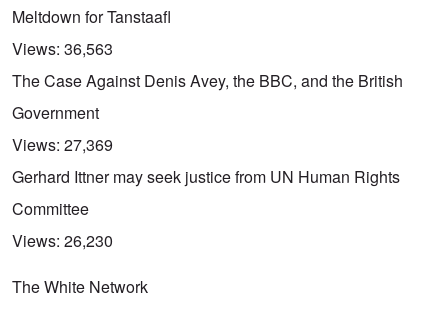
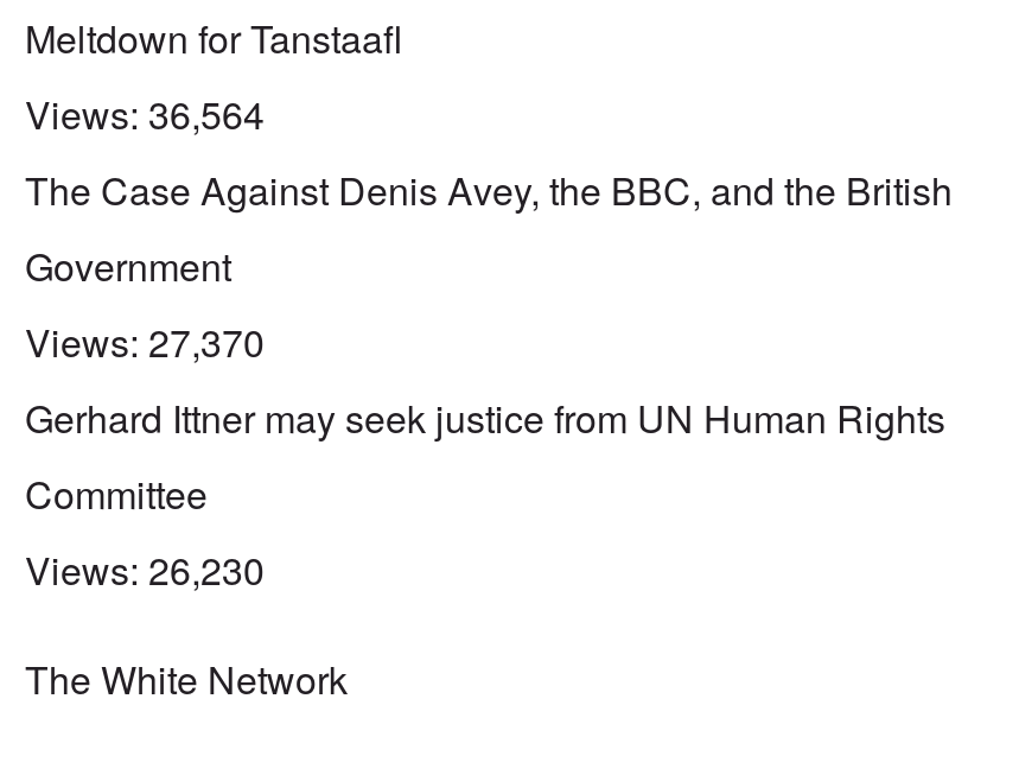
- Views: 36,563
+ Views: 36,564

- Views: 27,369
+ Views: 27,370
